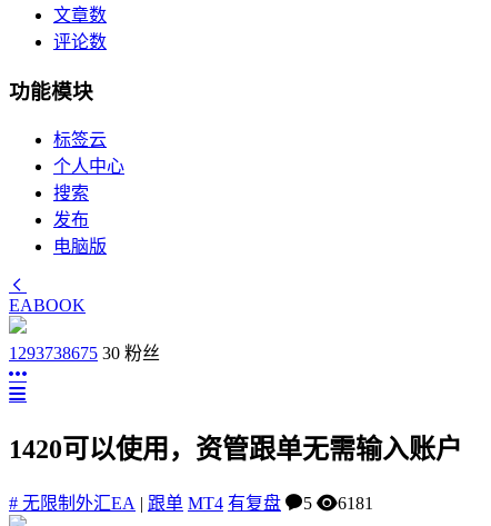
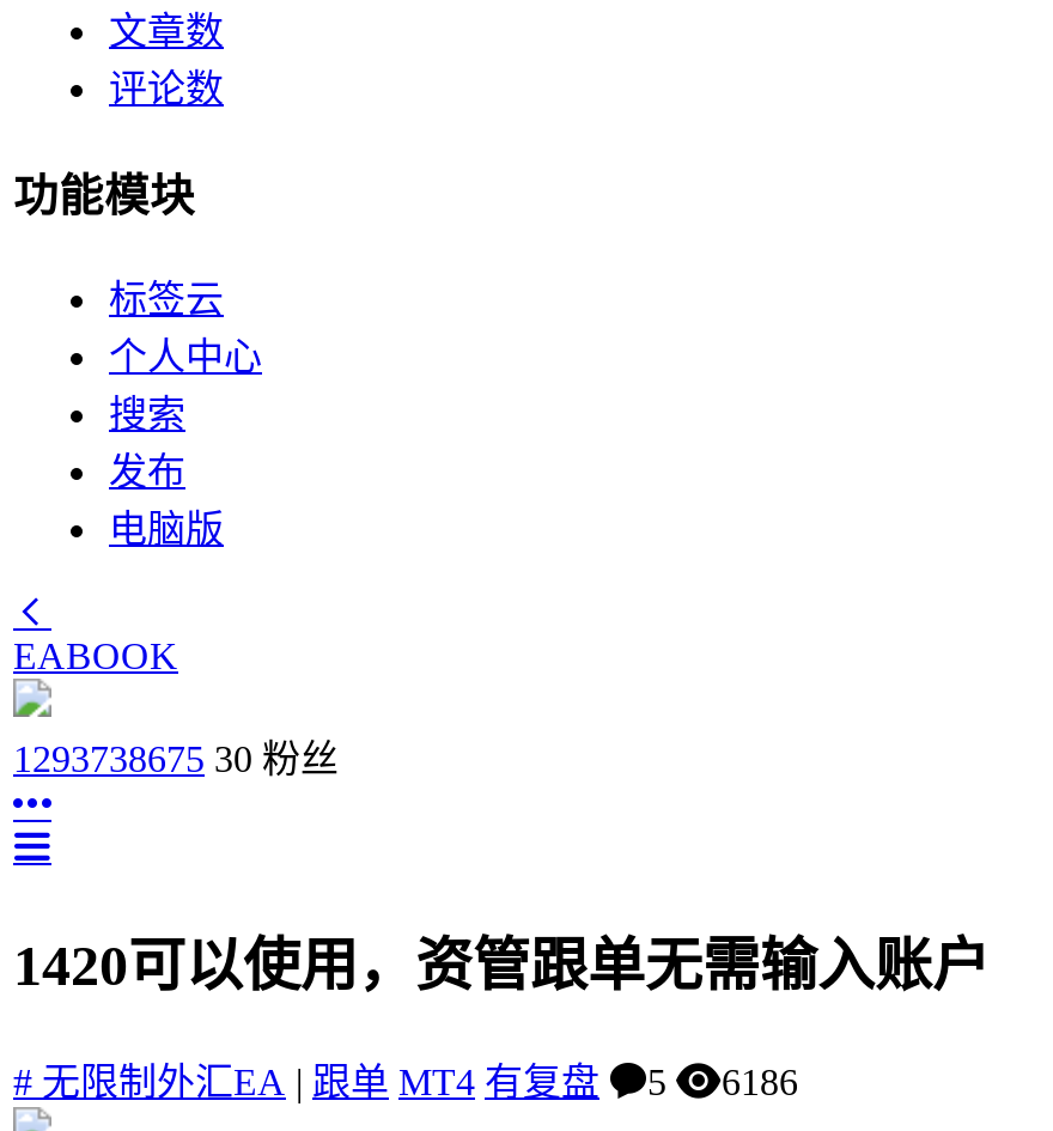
- 6181
+ 6186
